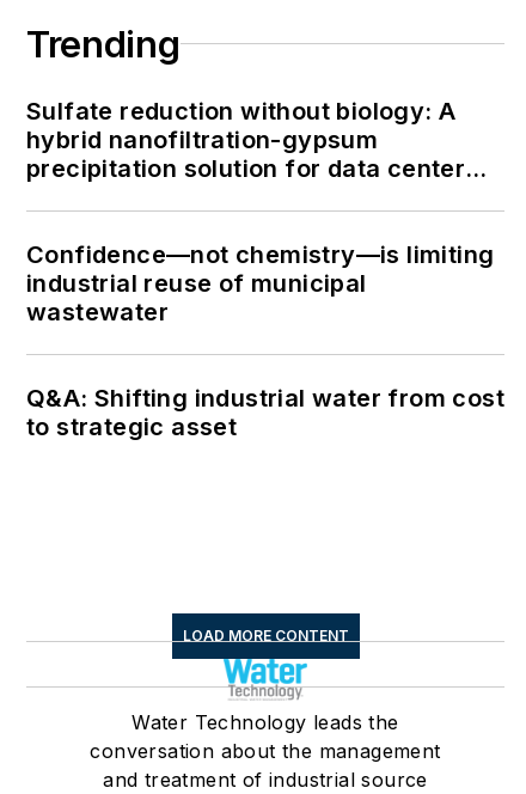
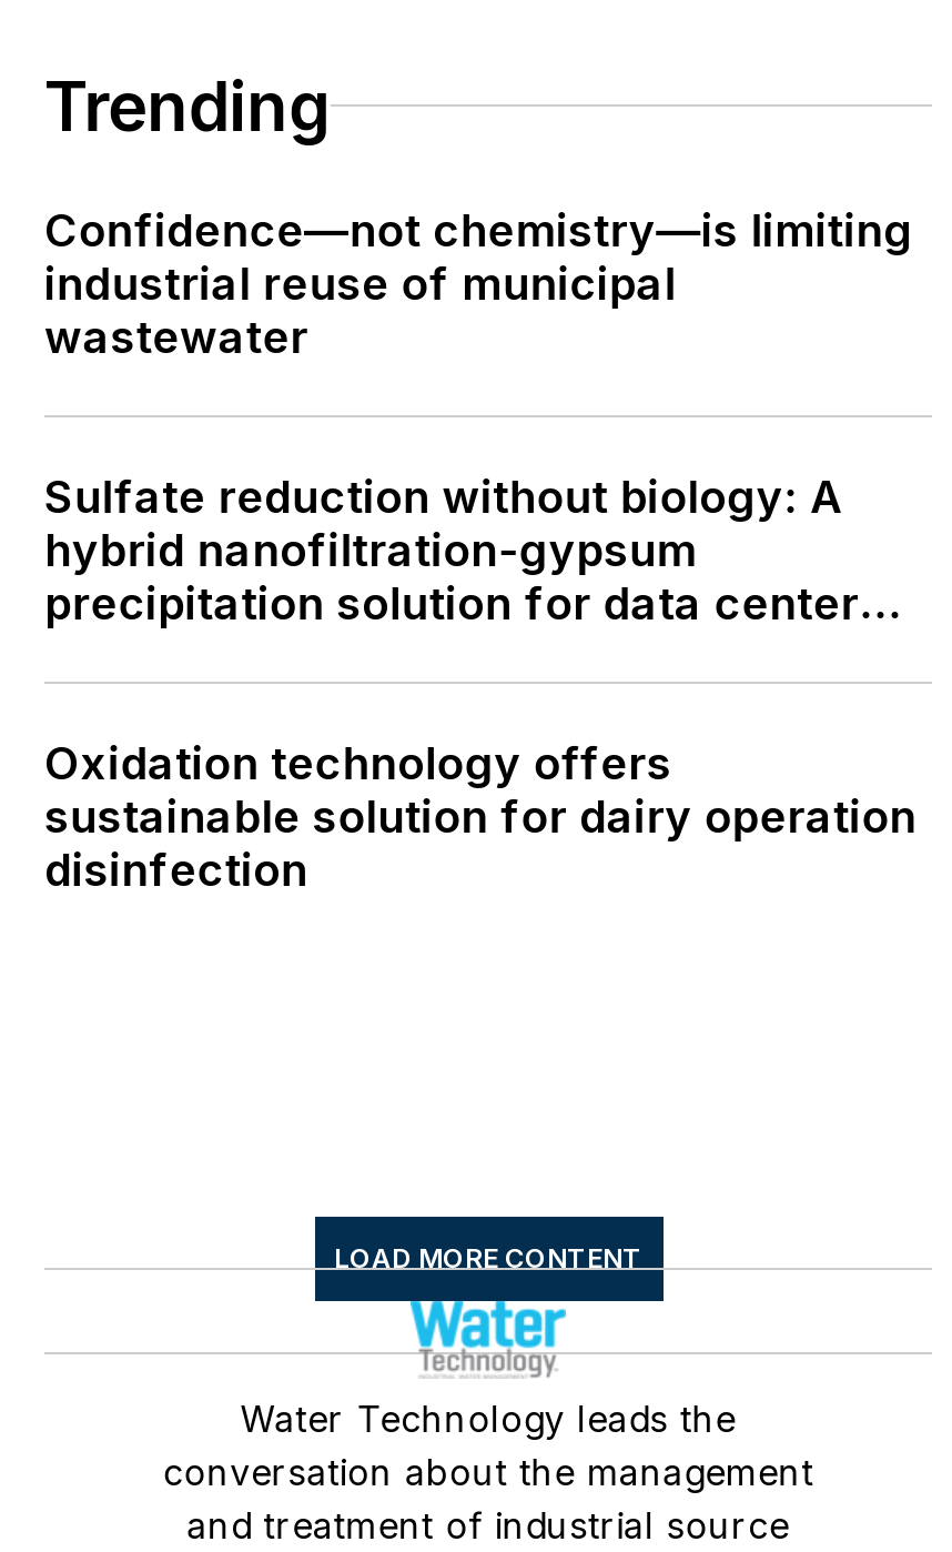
moved down: Sulfate reduction without biology: A | hybrid nanofiltration-gypsum | precipitation solution for data center

moved up: Confidence—not chemistry—is limiting | industrial reuse of municipal | wastewater

- Q&A: Shifting industrial water from cost
- to strategic asset
+ Oxidation technology offers
+ sustainable solution for dairy operation
+ disinfection
